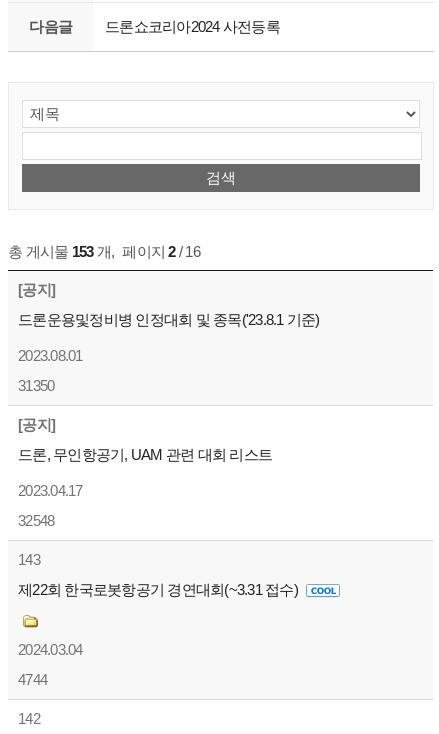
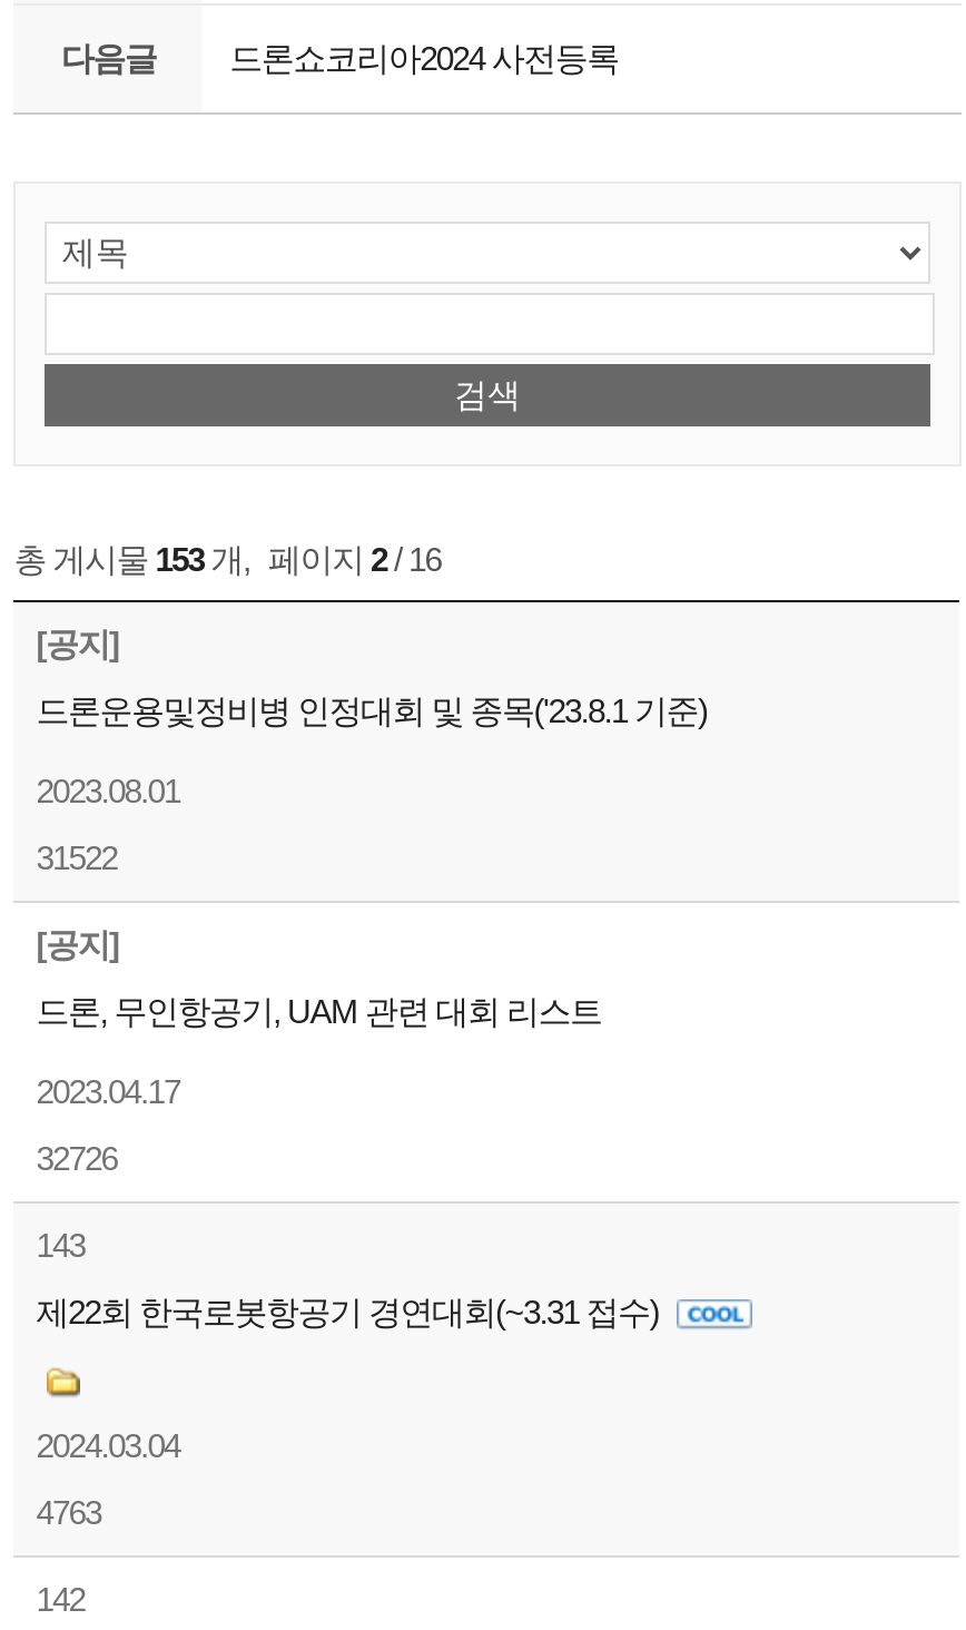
- 31350
+ 31522

- 32548
+ 32726

- 4744
+ 4763
